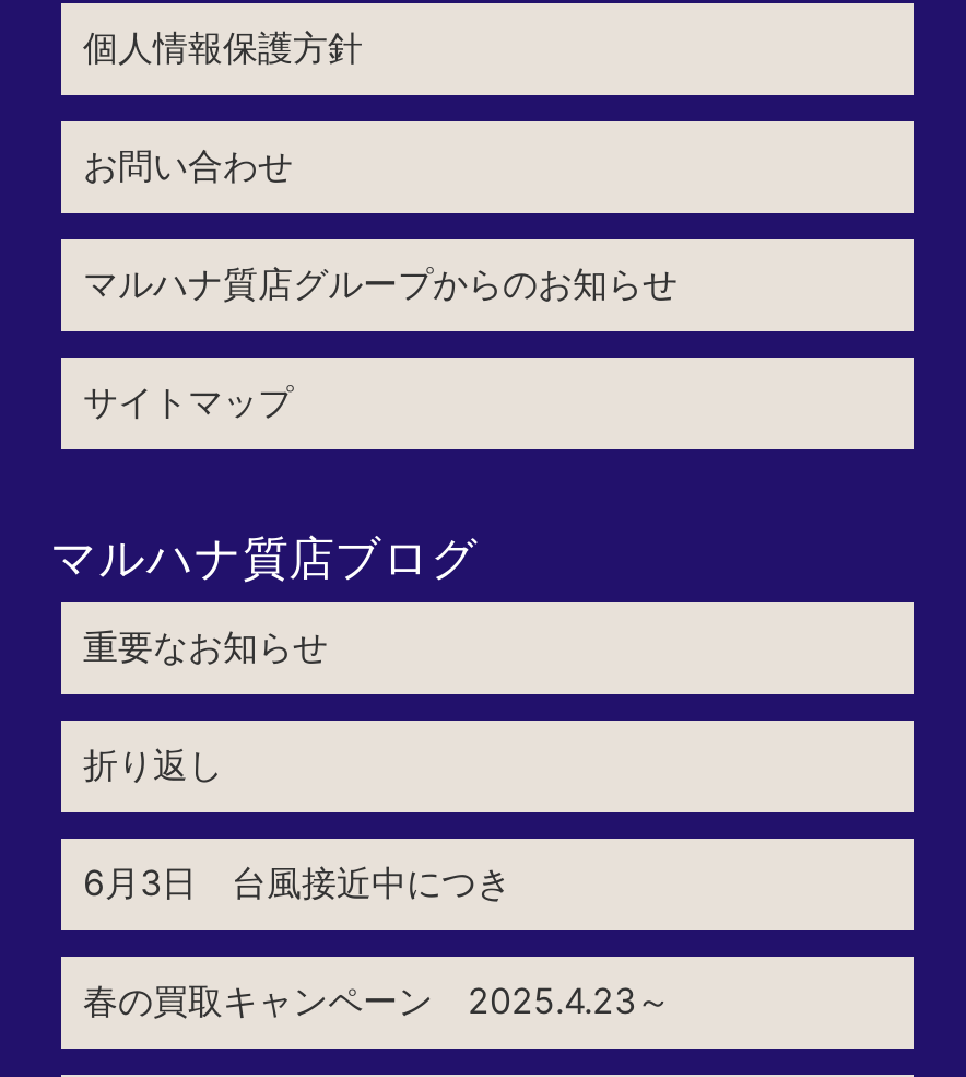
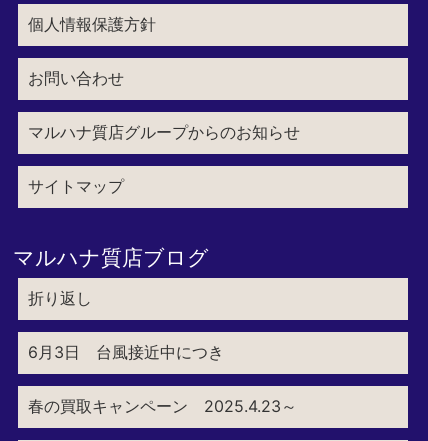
- 重要なお知らせ
